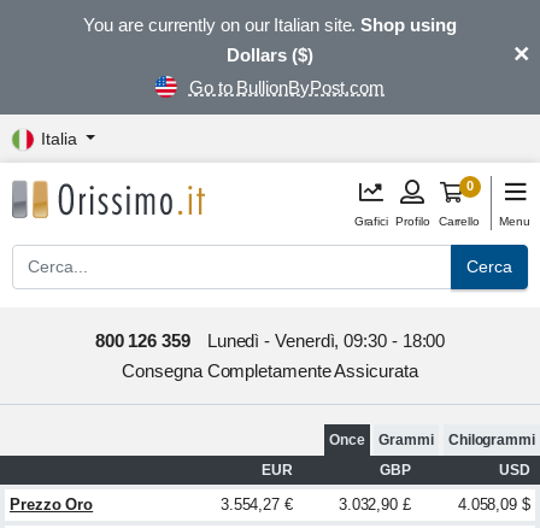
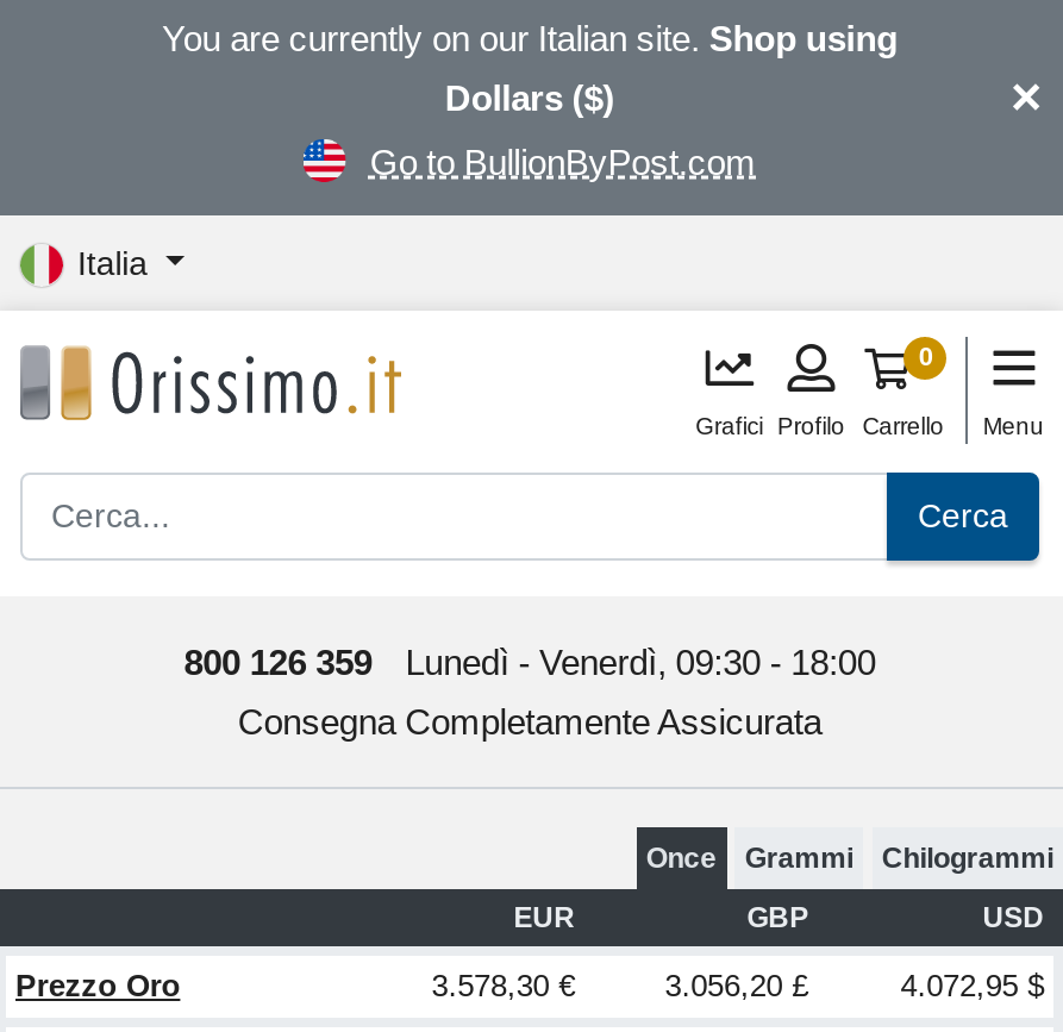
- 3.554,27 €
+ 3.578,30 €

- 3.032,90 £
+ 3.056,20 £

- 4.058,09 $
+ 4.072,95 $
